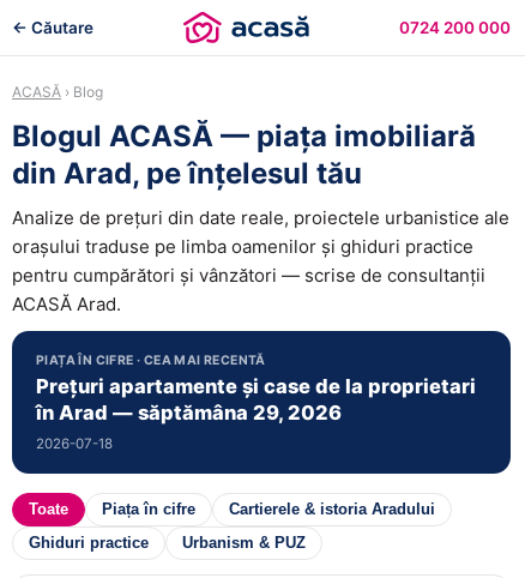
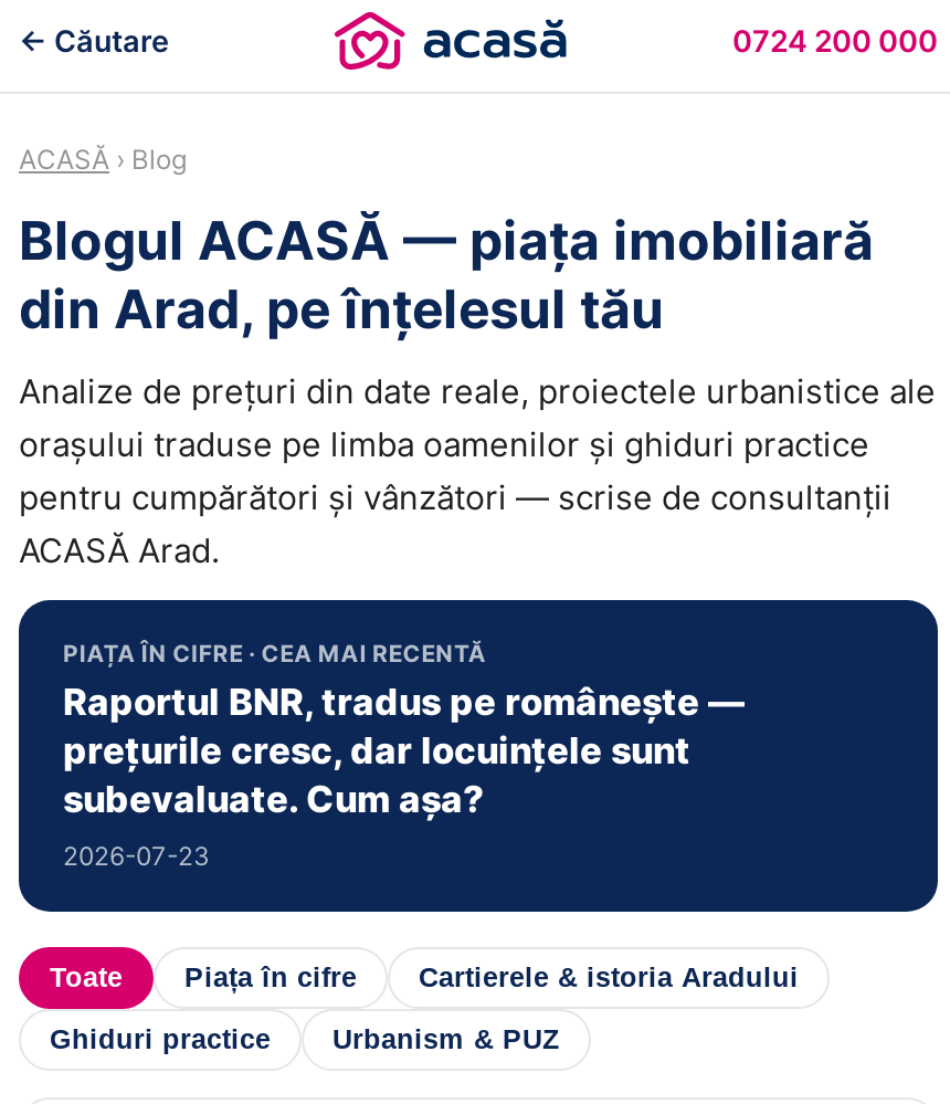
- Prețuri apartamente și case de la proprietari
- în Arad — săptămâna 29, 2026
- 2026-07-18
+ Raportul BNR, tradus pe românește —
+ prețurile cresc, dar locuințele sunt
+ subevaluate. Cum așa?
+ 2026-07-23
